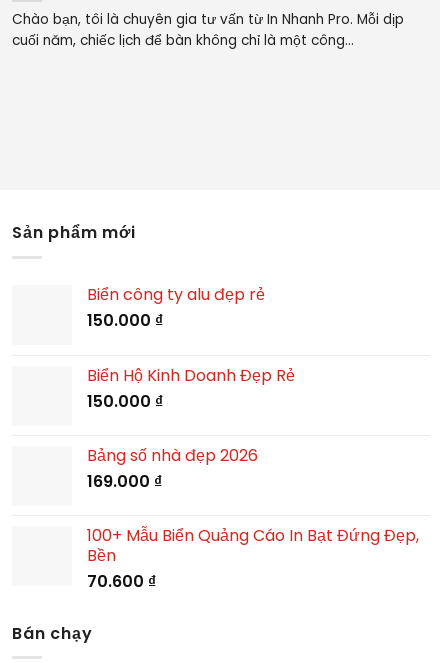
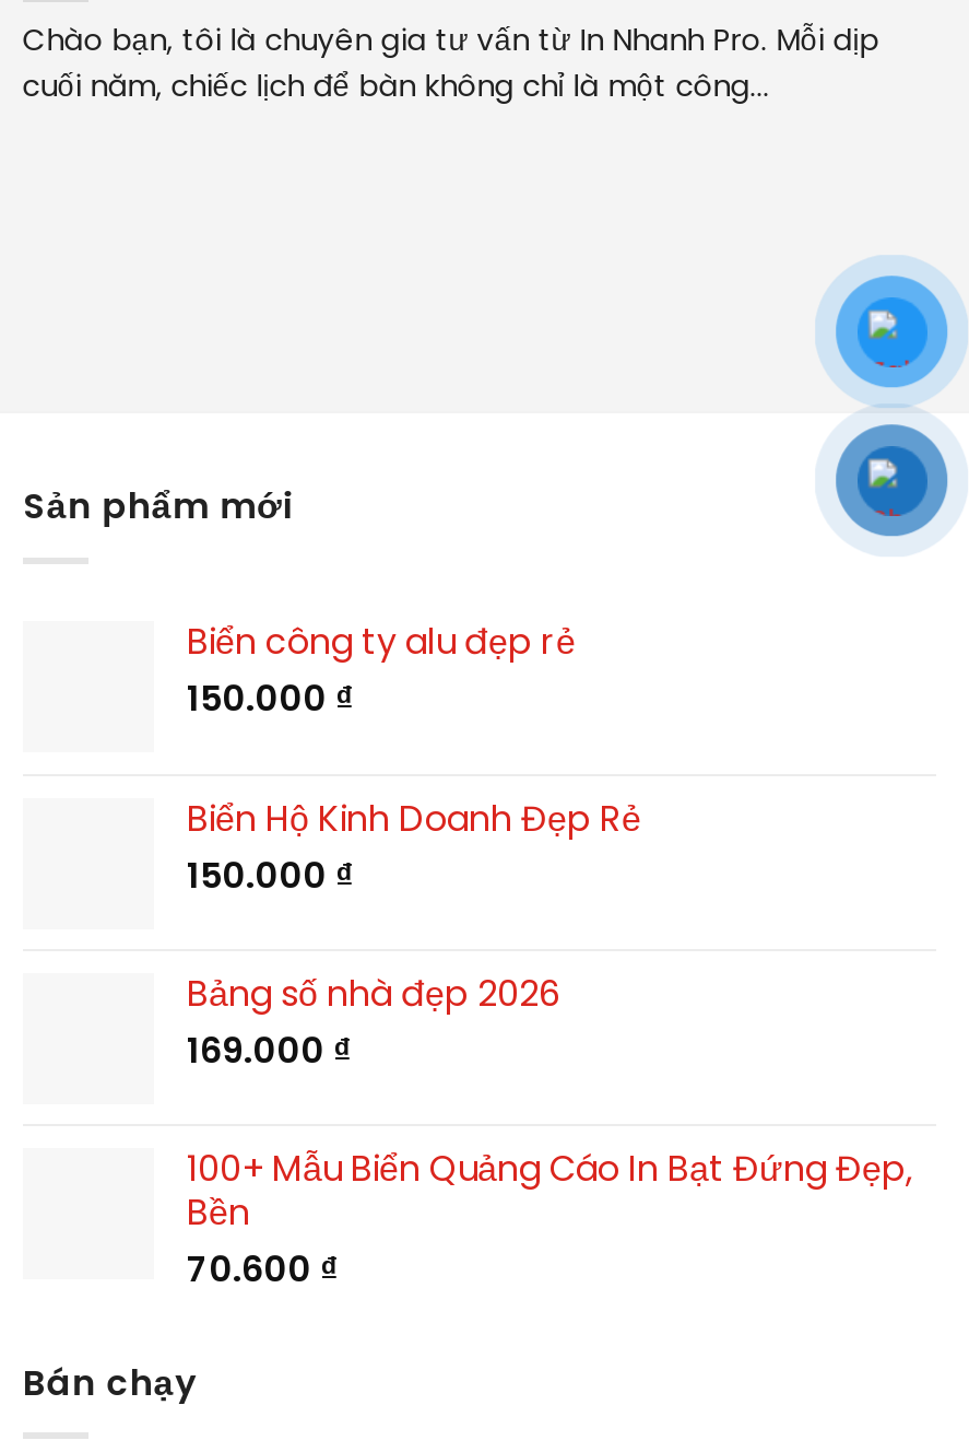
+ [image]
